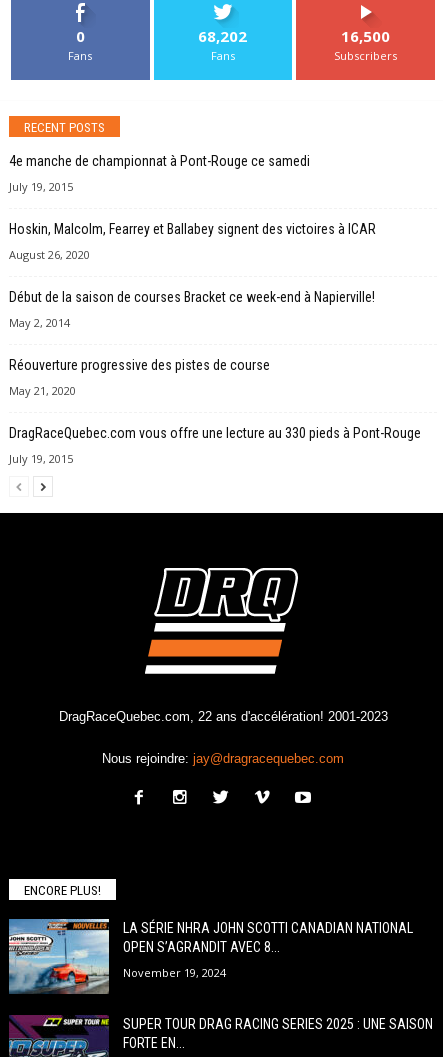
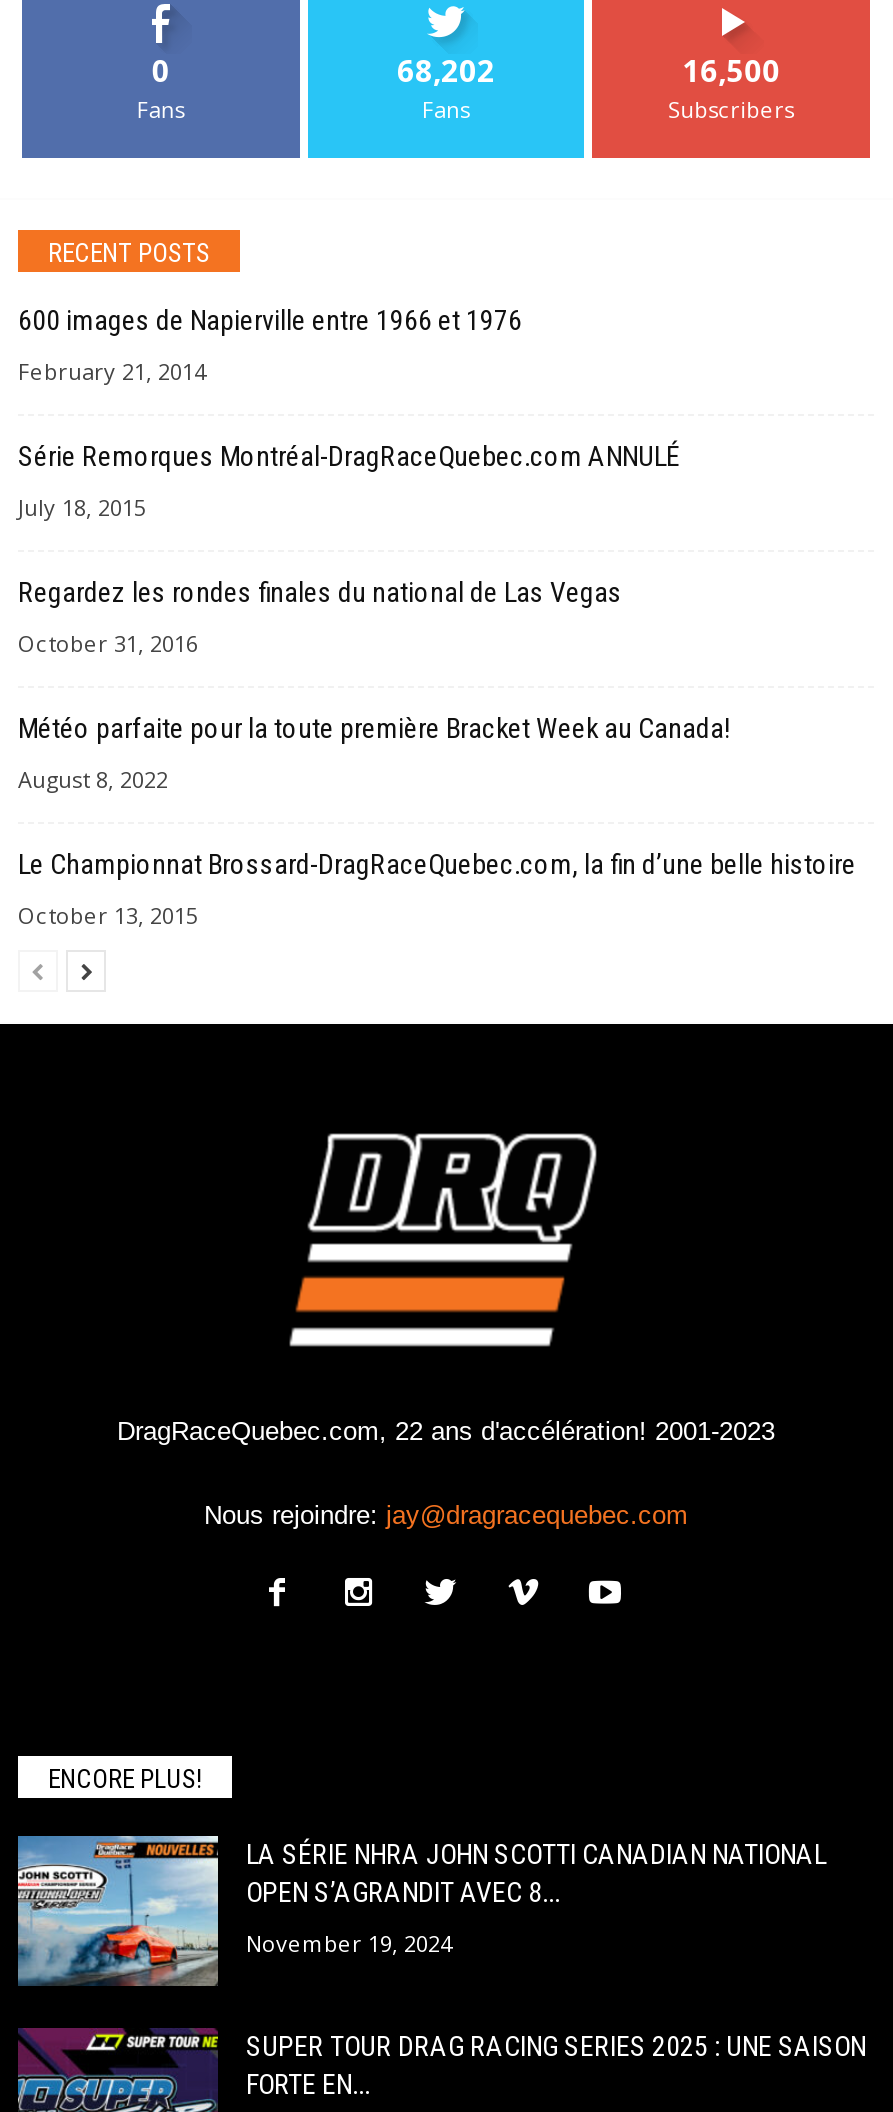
- 4e manche de championnat à Pont-Rouge ce samedi
+ 600 images de Napierville entre 1966 et 1976

- July 19, 2015
+ February 21, 2014

- Hoskin, Malcolm, Fearrey et Ballabey signent des victoires à ICAR
+ Série Remorques Montréal-DragRaceQuebec.com ANNULÉ

- August 26, 2020
+ July 18, 2015

- Début de la saison de courses Bracket ce week-end à Napierville!
+ Regardez les rondes finales du national de Las Vegas

- May 2, 2014
+ October 31, 2016

- Réouverture progressive des pistes de course
+ Météo parfaite pour la toute première Bracket Week au Canada!

- May 21, 2020
+ August 8, 2022

- DragRaceQuebec.com vous offre une lecture au 330 pieds à Pont-Rouge
+ Le Championnat Brossard-DragRaceQuebec.com, la fin d’une belle histoire

- July 19, 2015
+ October 13, 2015
